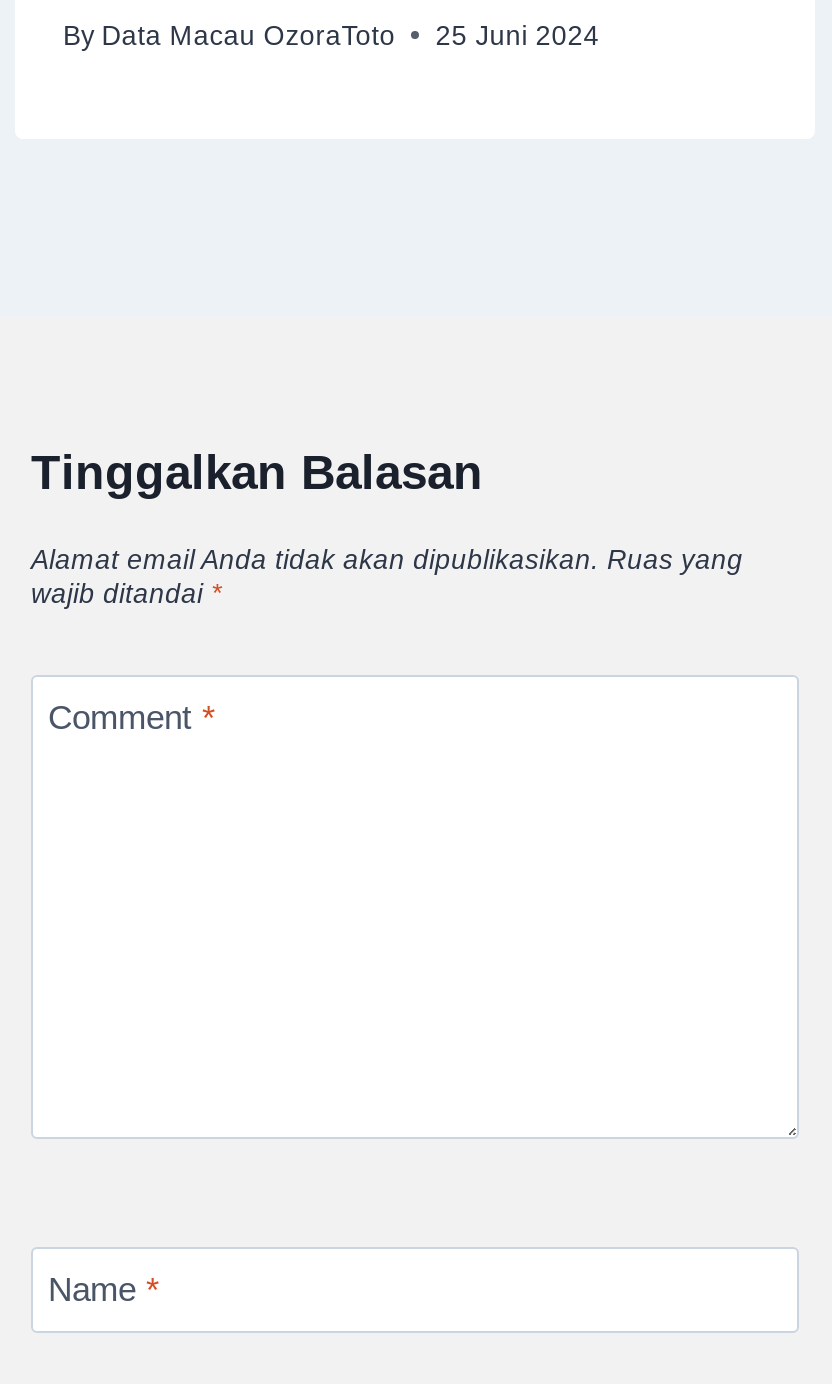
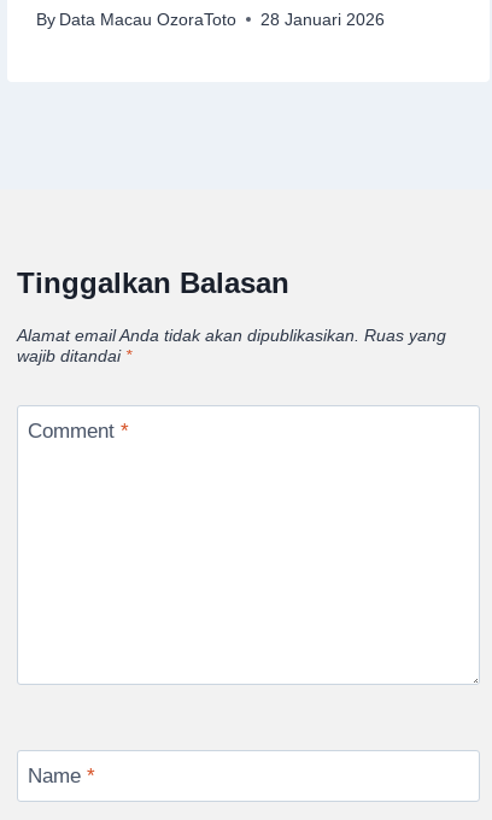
- By Data Macau OzoraToto 25 Juni 2024
+ By Data Macau OzoraToto 28 Januari 2026
